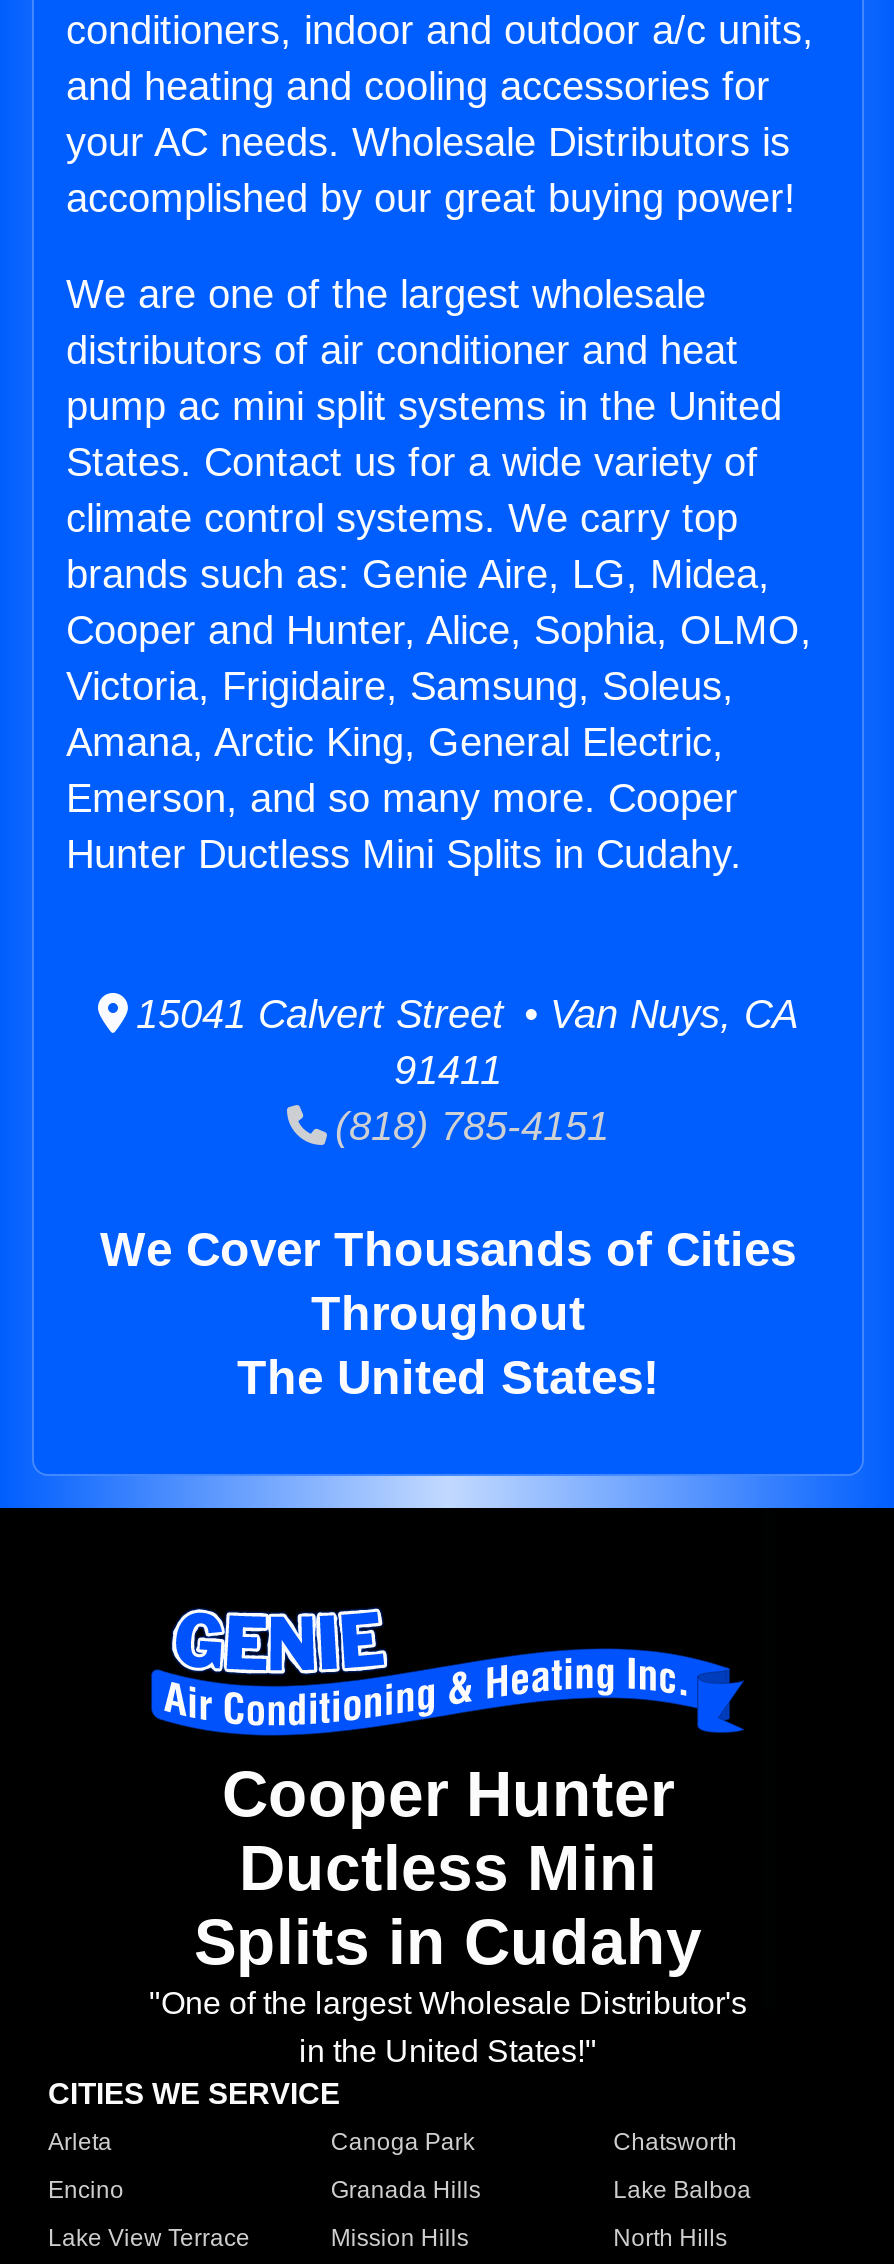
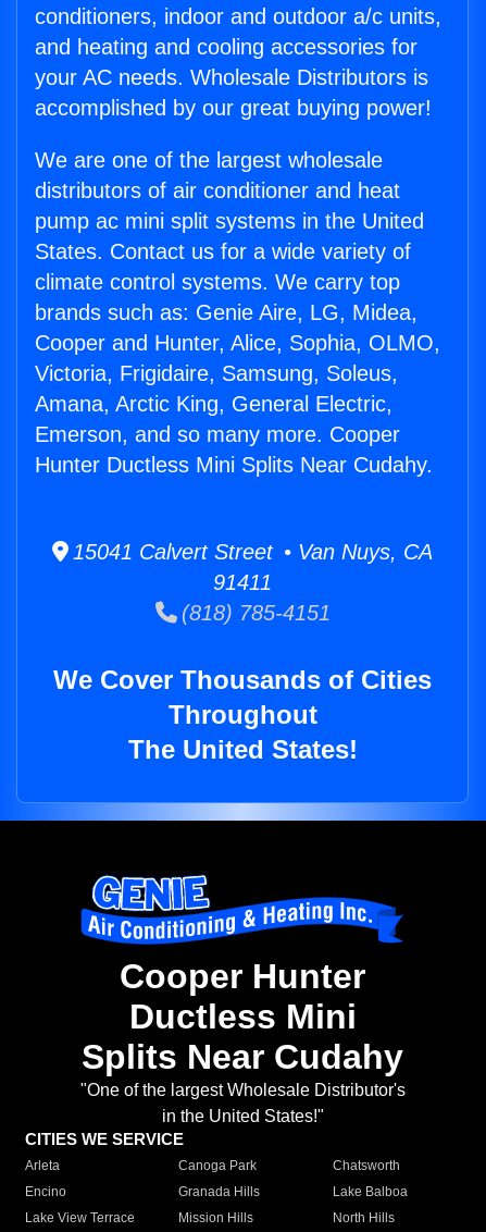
- Hunter Ductless Mini Splits in Cudahy.
+ Hunter Ductless Mini Splits Near Cudahy.

- Splits in Cudahy
+ Splits Near Cudahy
